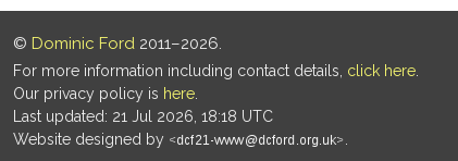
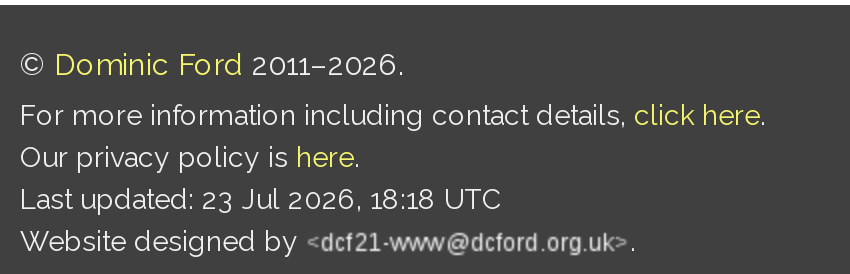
- Last updated: 21 Jul 2026, 18:18 UTC
+ Last updated: 23 Jul 2026, 18:18 UTC
